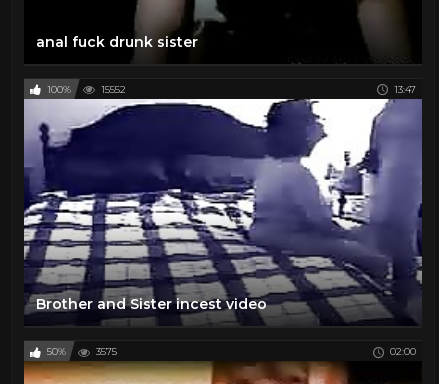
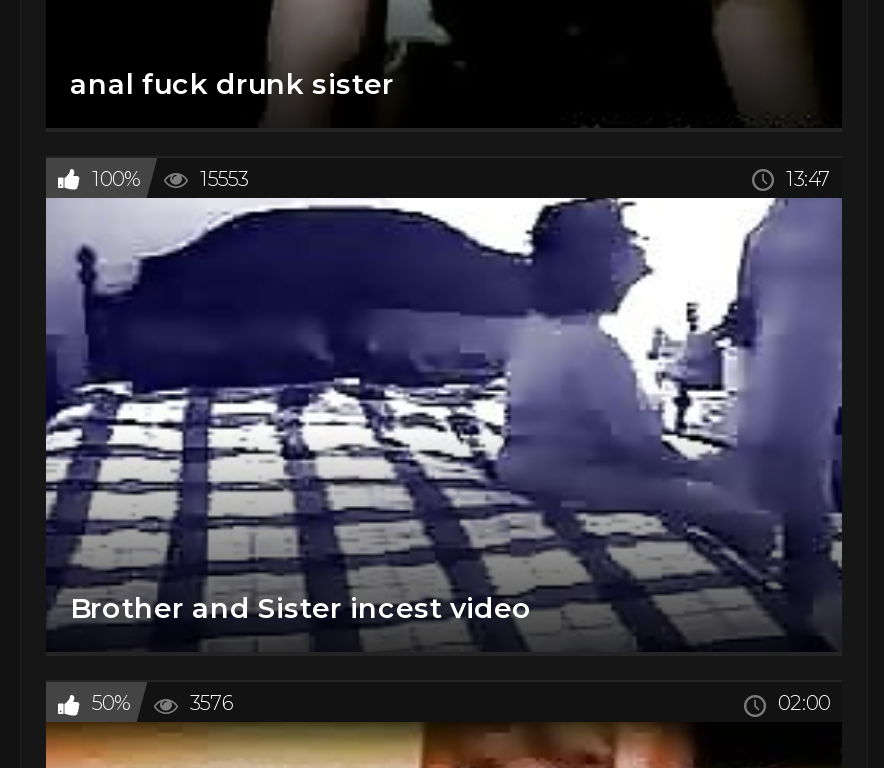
- 15552
+ 15553

- 3575
+ 3576
